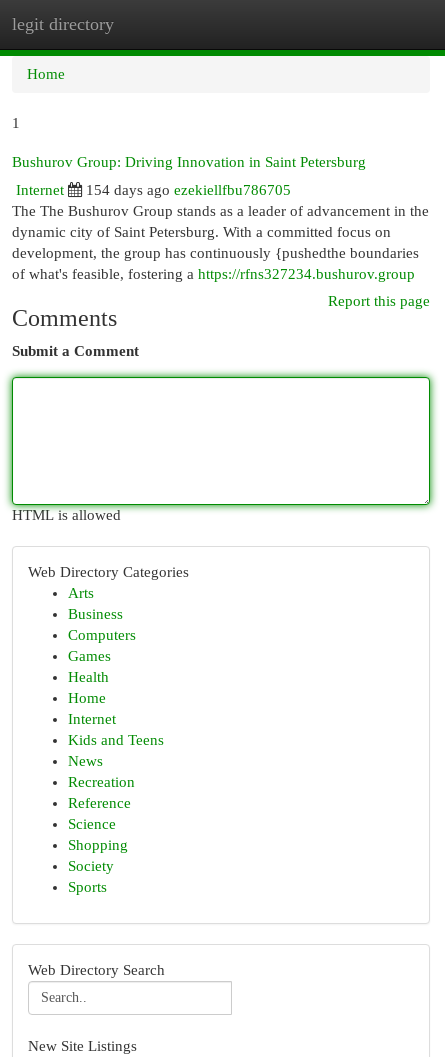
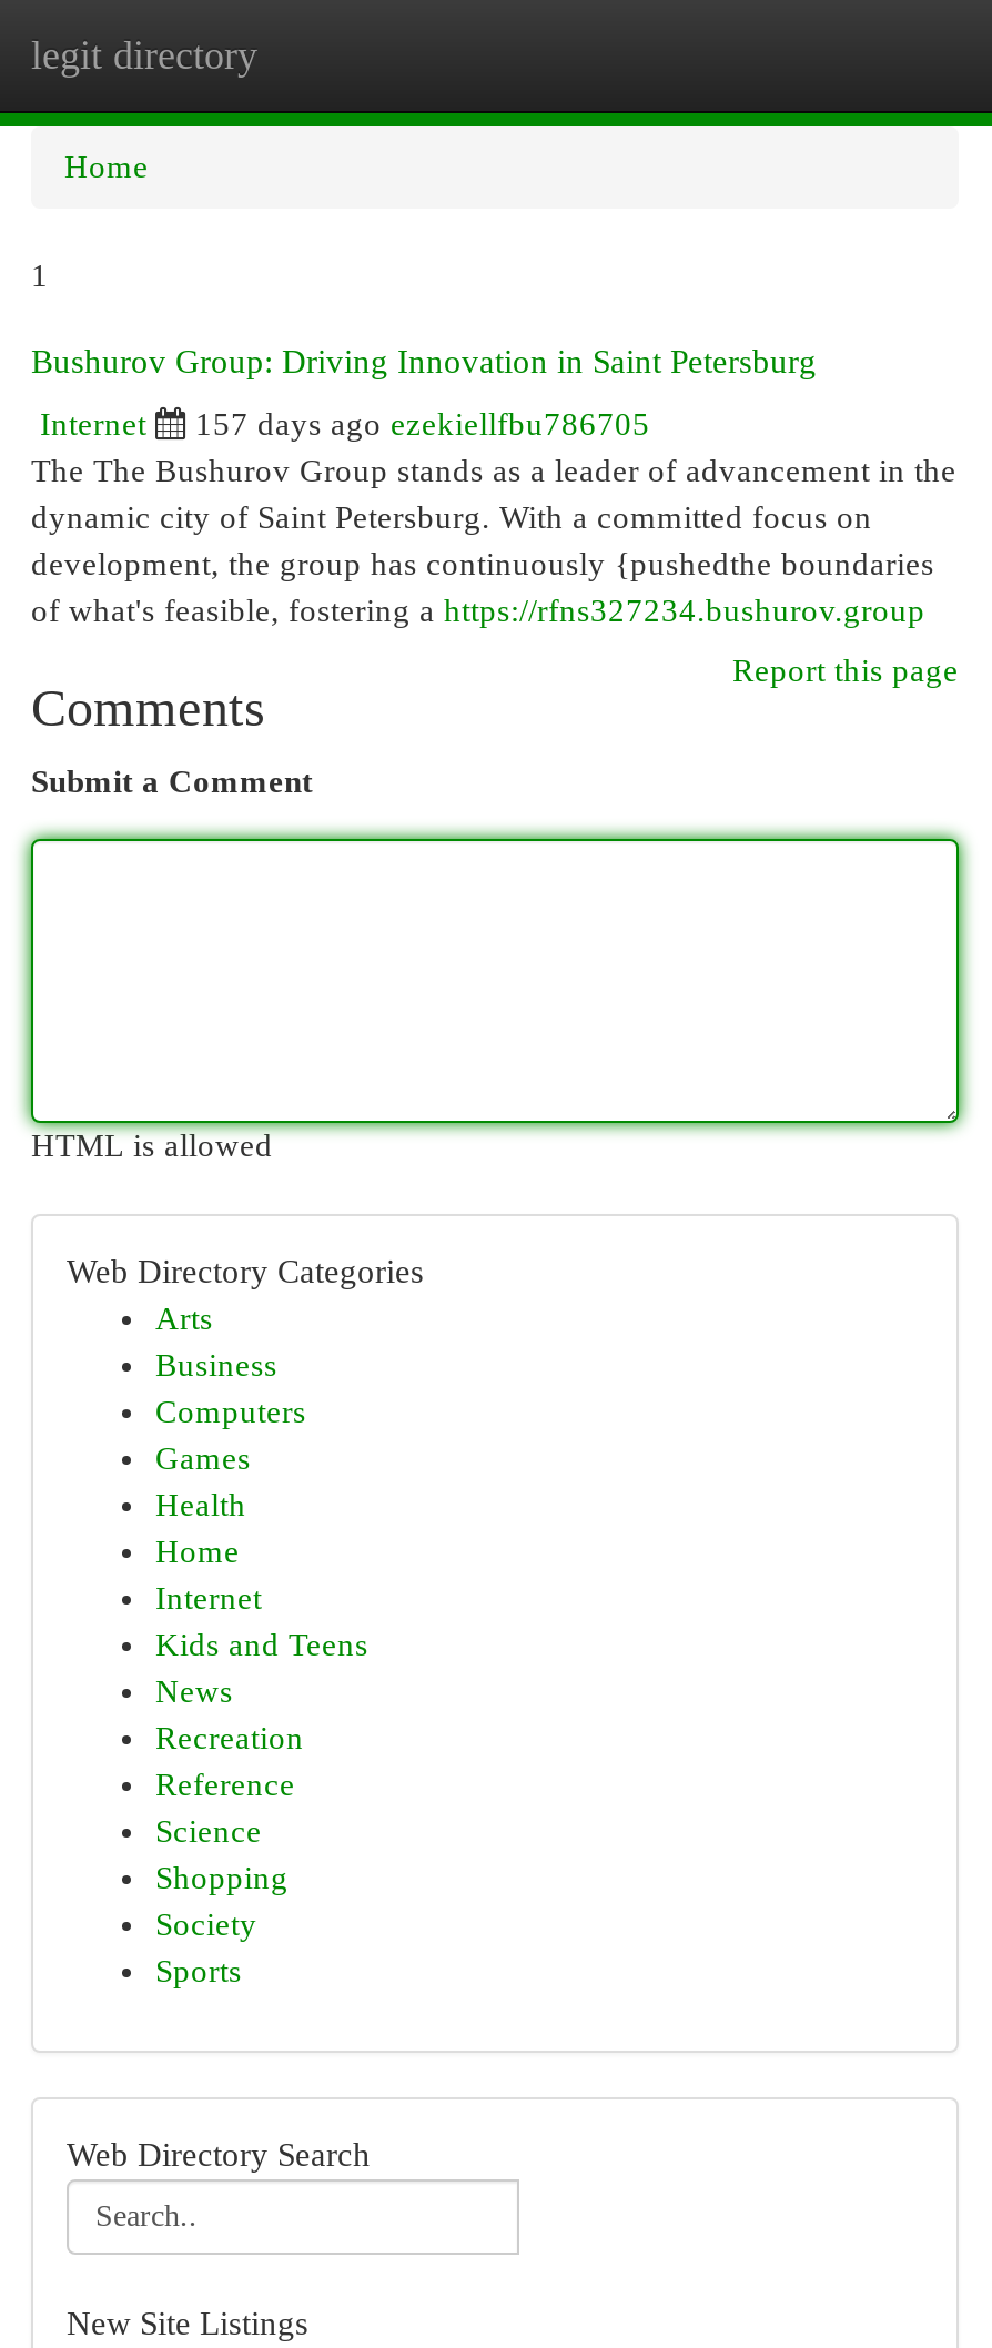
- 154 days ago ezekiellfbu786705
+ 157 days ago ezekiellfbu786705
